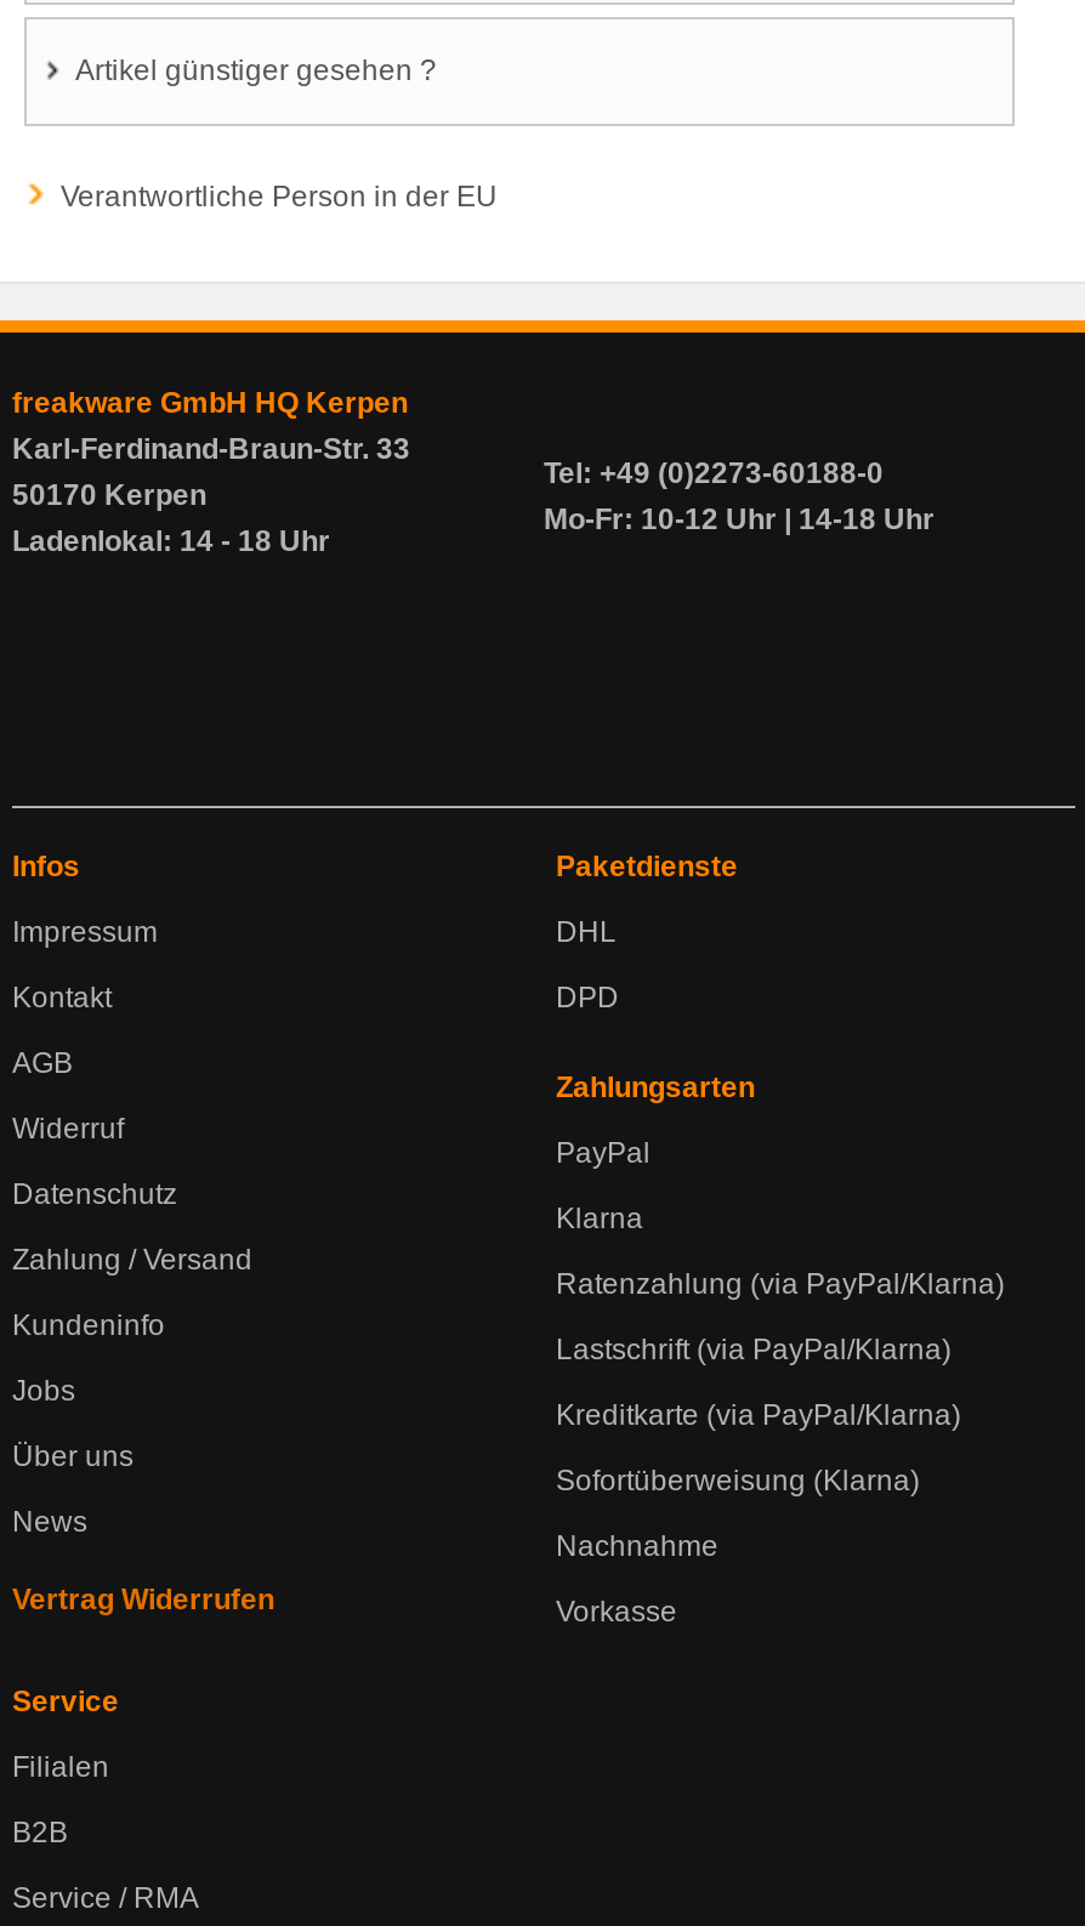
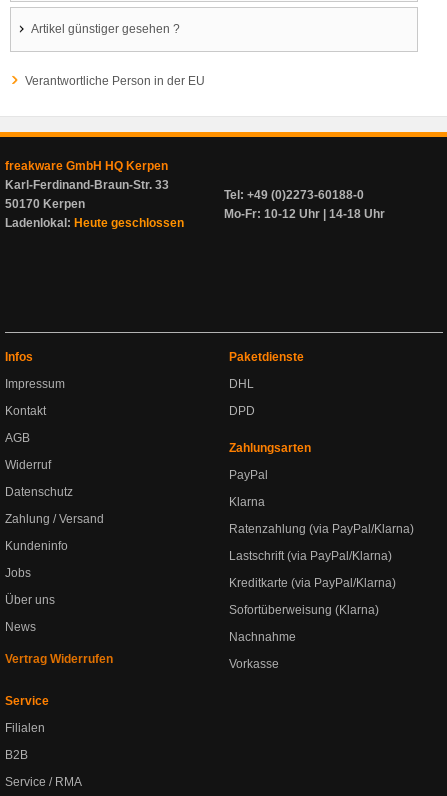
- Ladenlokal: 14 - 18 Uhr
+ Ladenlokal: Heute geschlossen
